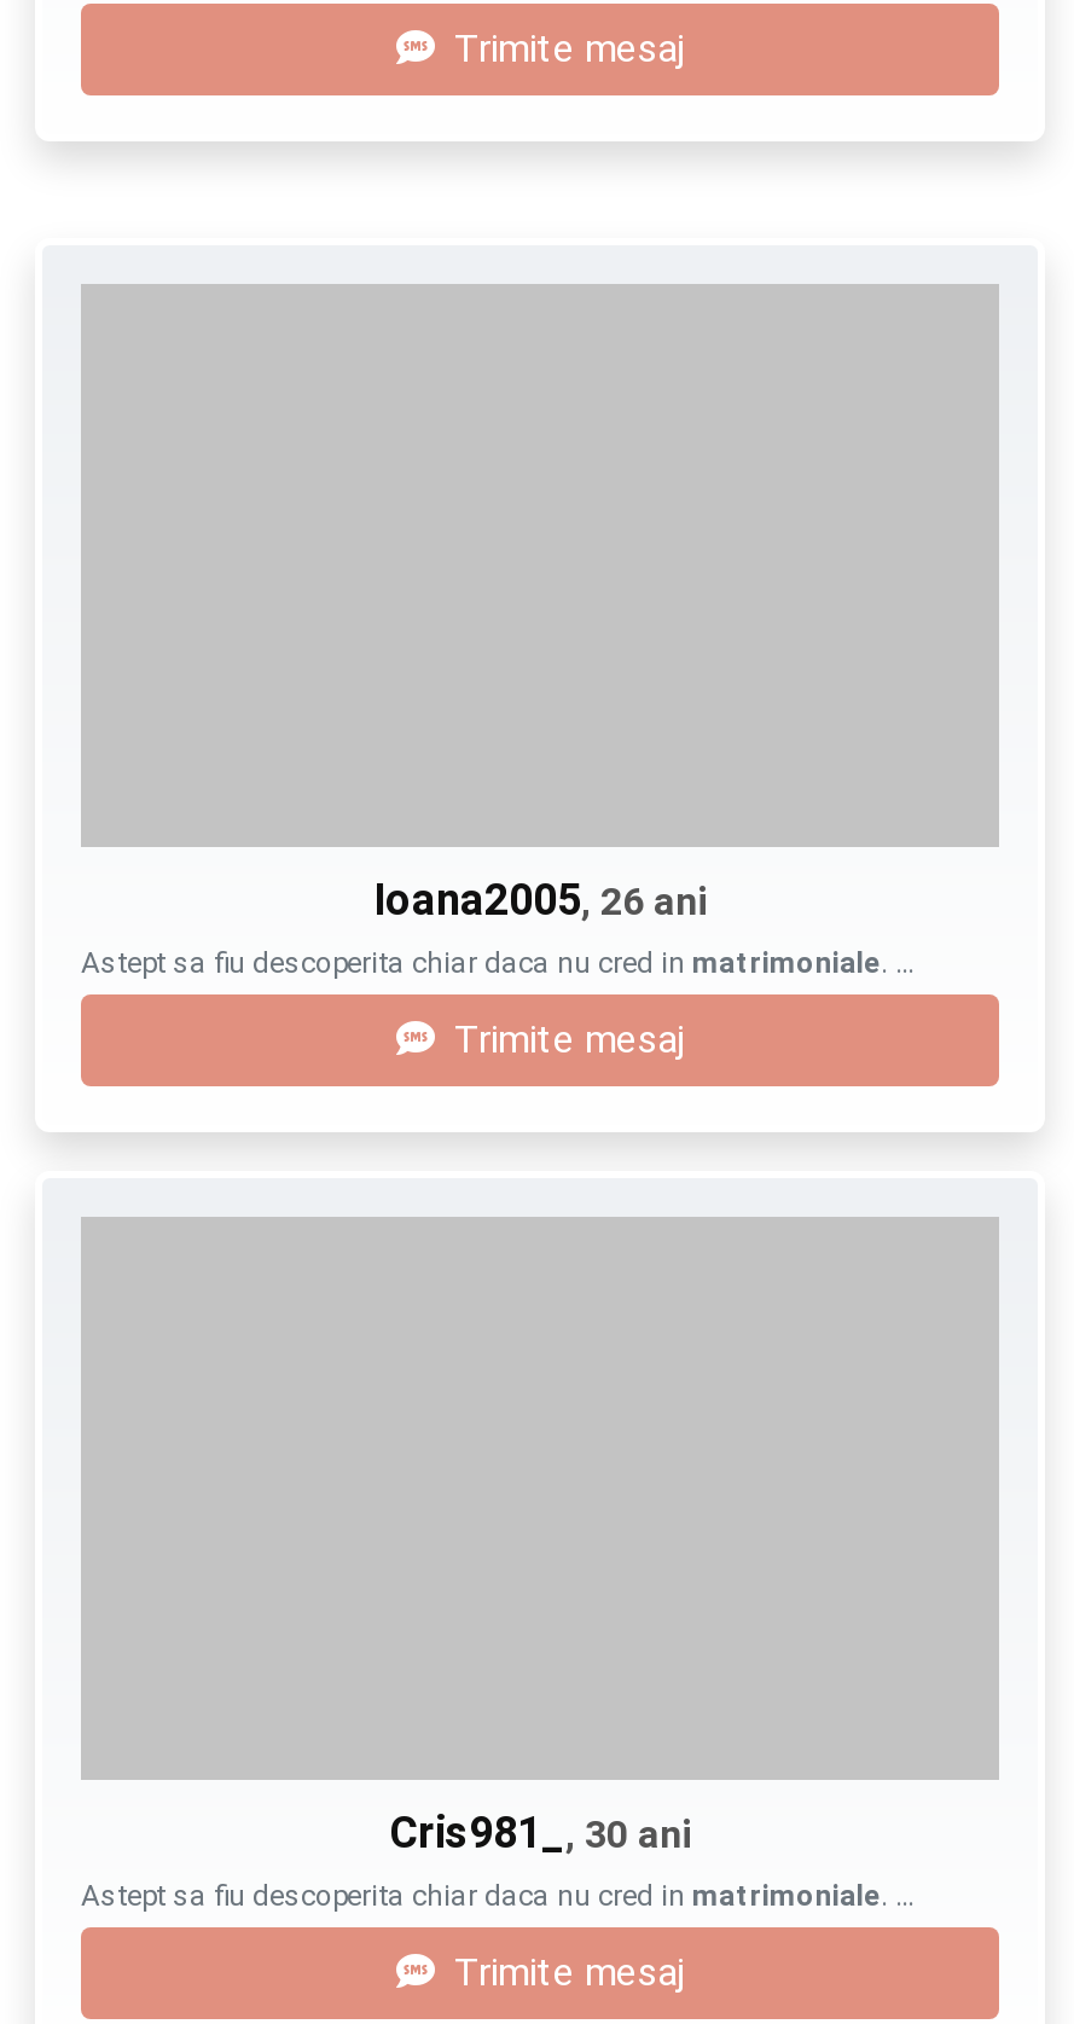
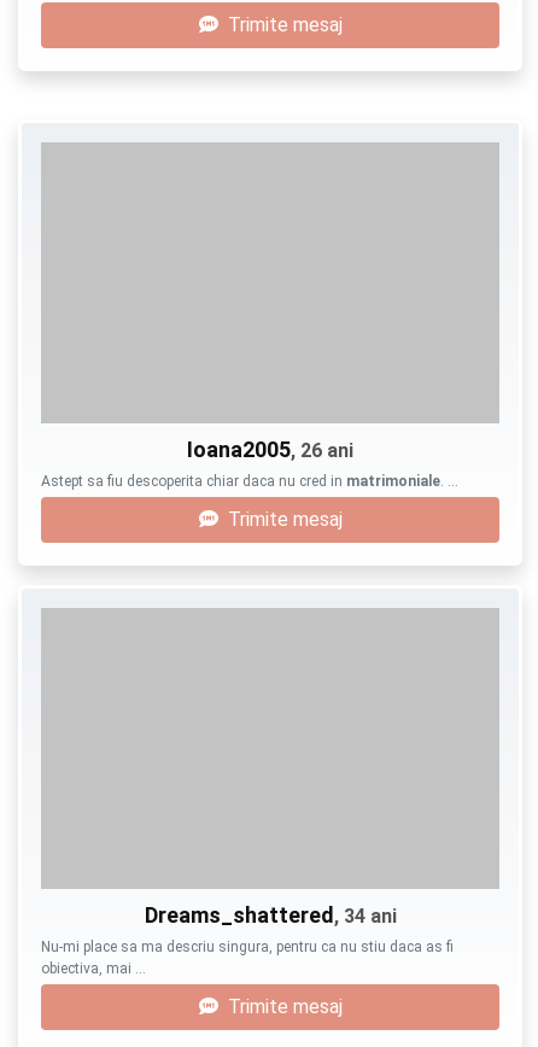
- Cris981_, 30 ani
- Astept sa fiu descoperita chiar daca nu cred in matrimoniale. …
+ Dreams_shattered, 34 ani
+ Nu-mi place sa ma descriu singura, pentru ca nu stiu daca as fi
+ obiectiva, mai …
